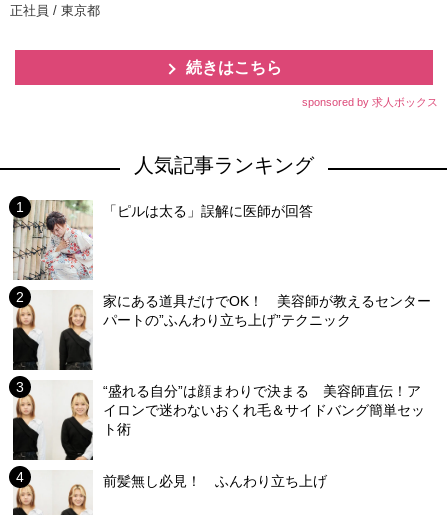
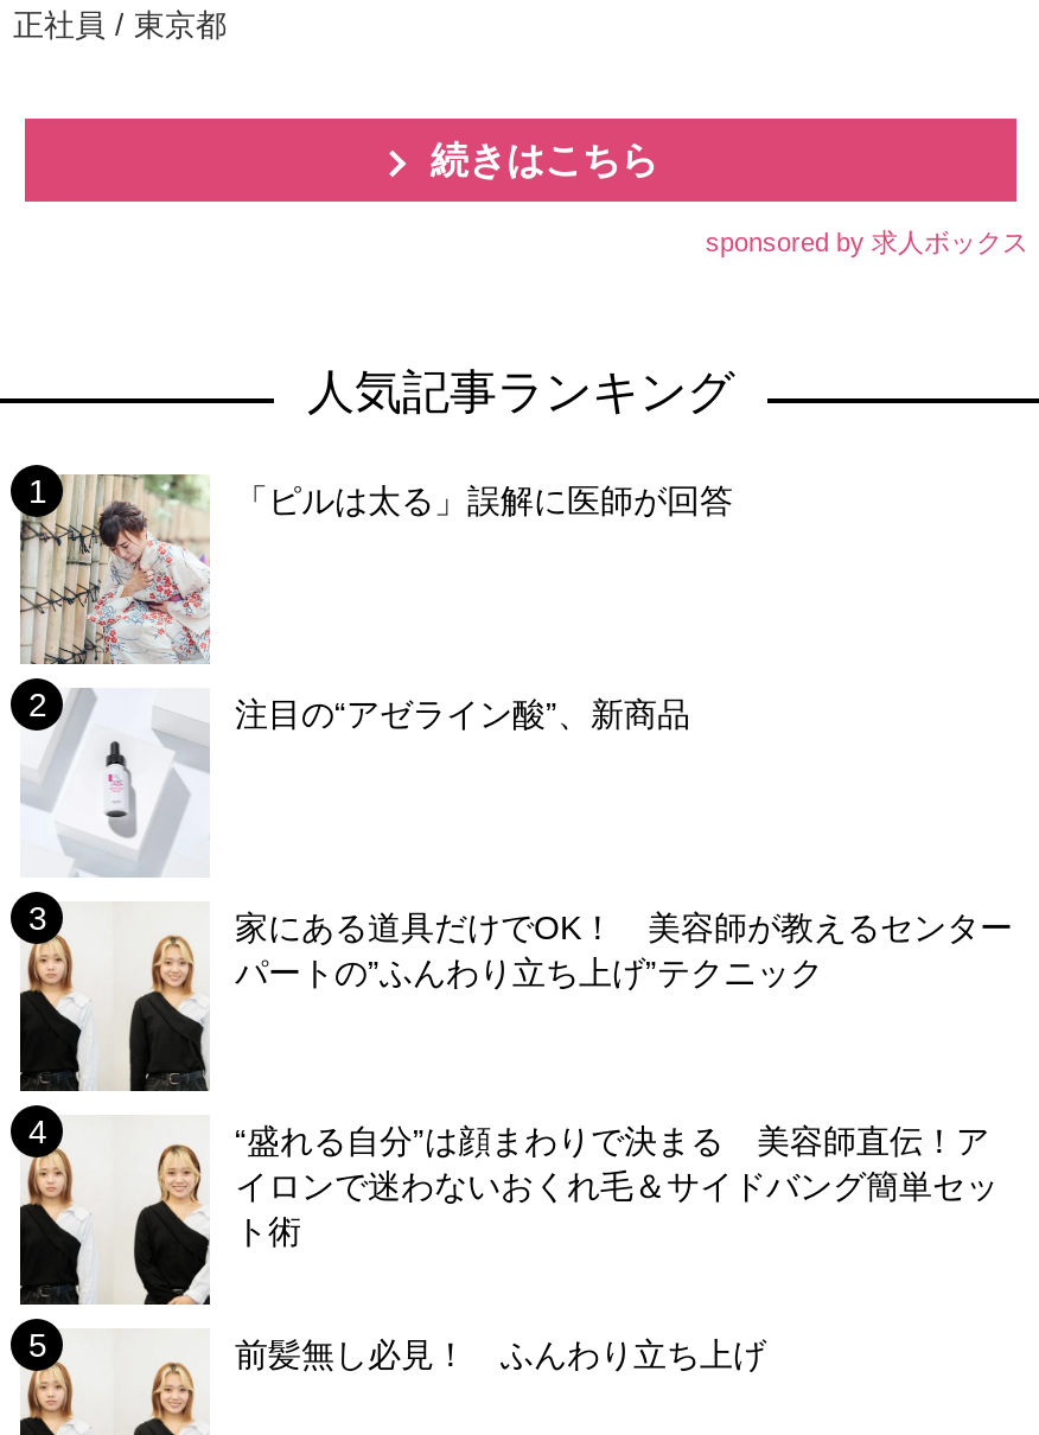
+ [image]
+ 注目の“アゼライン酸”、新商品
